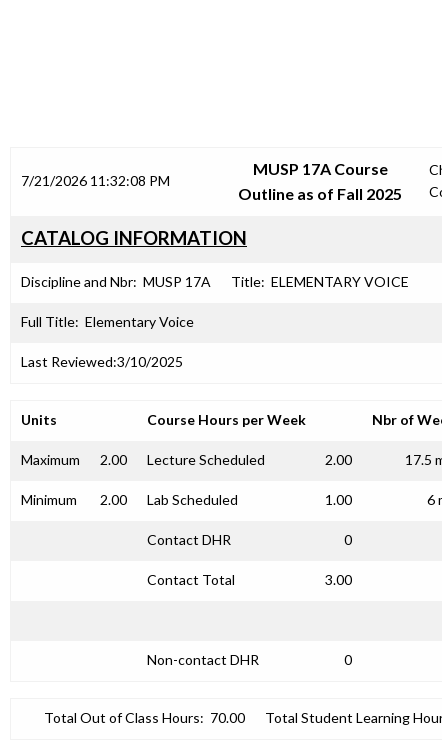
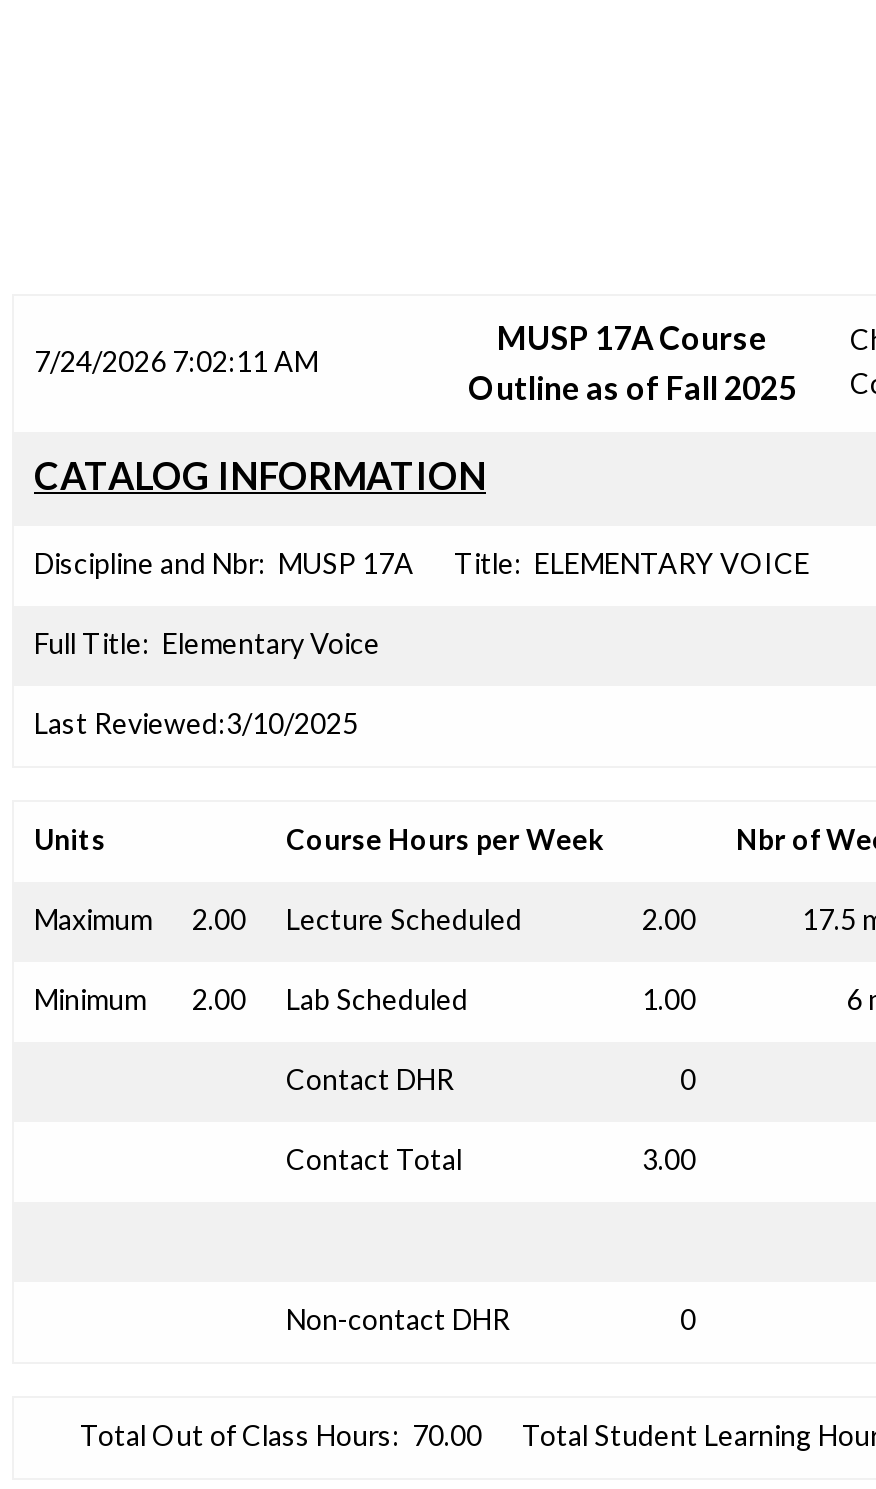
- 7/21/2026 11:32:08 PM
+ 7/24/2026 7:02:11 AM
